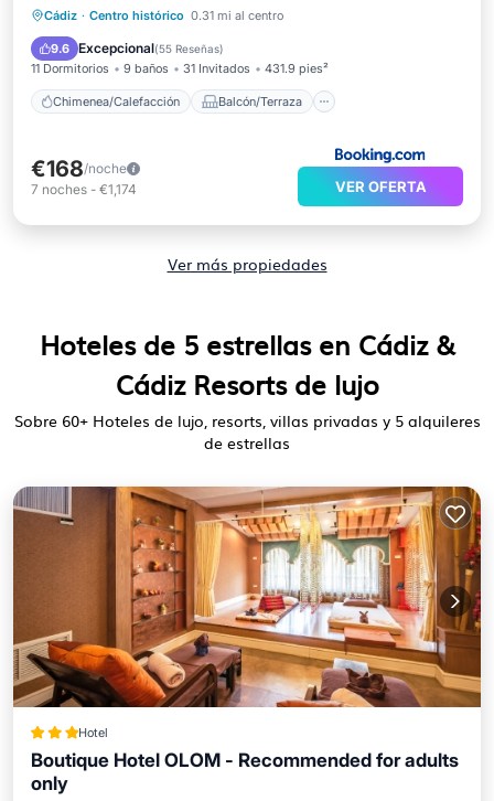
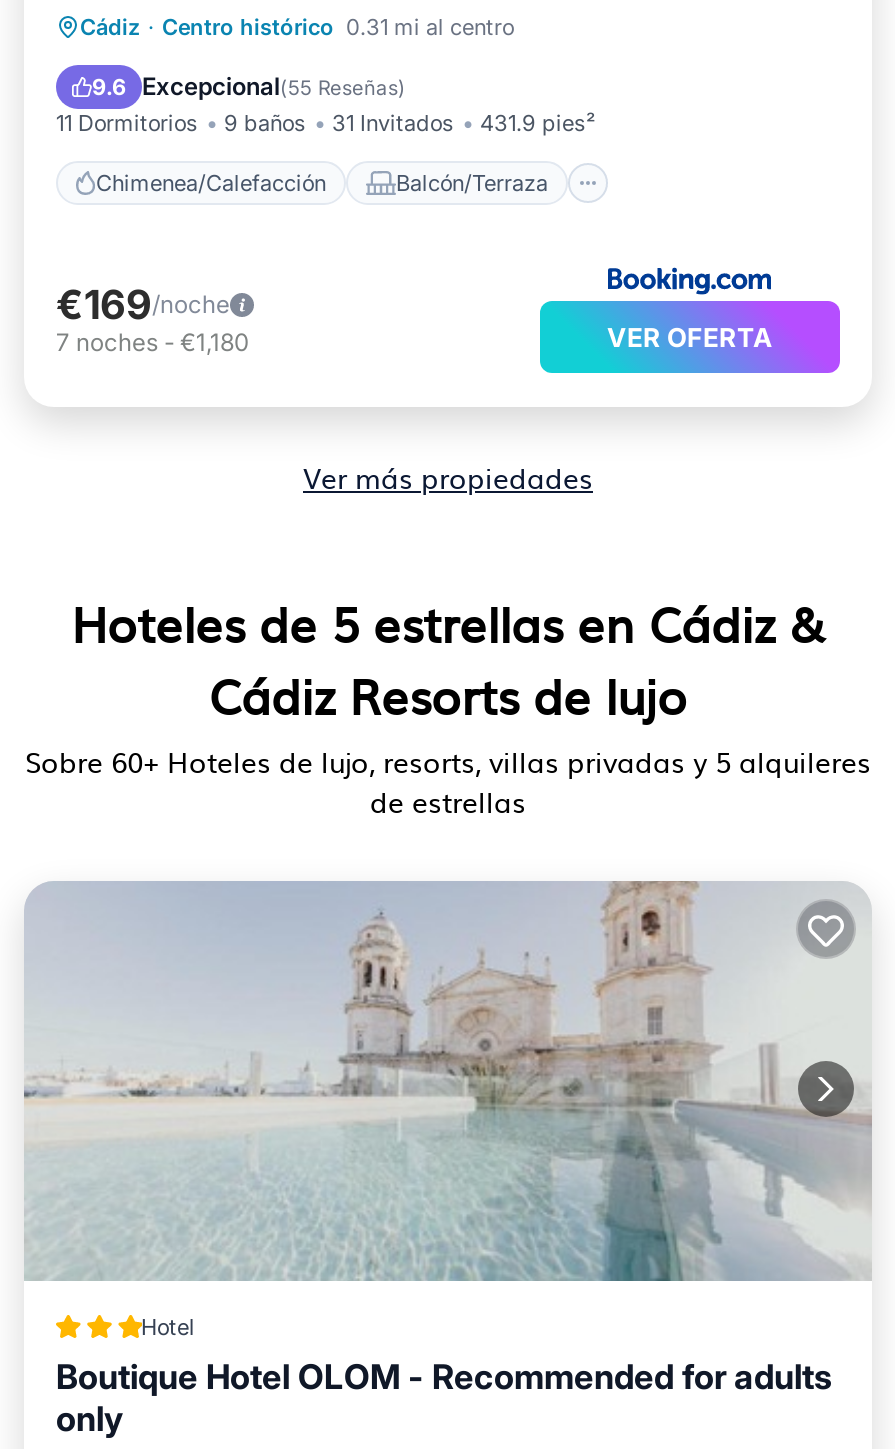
- €168/noche
+ €169/noche

- 7 noches - €1,174
+ 7 noches - €1,180

- [image]
+ [image]
